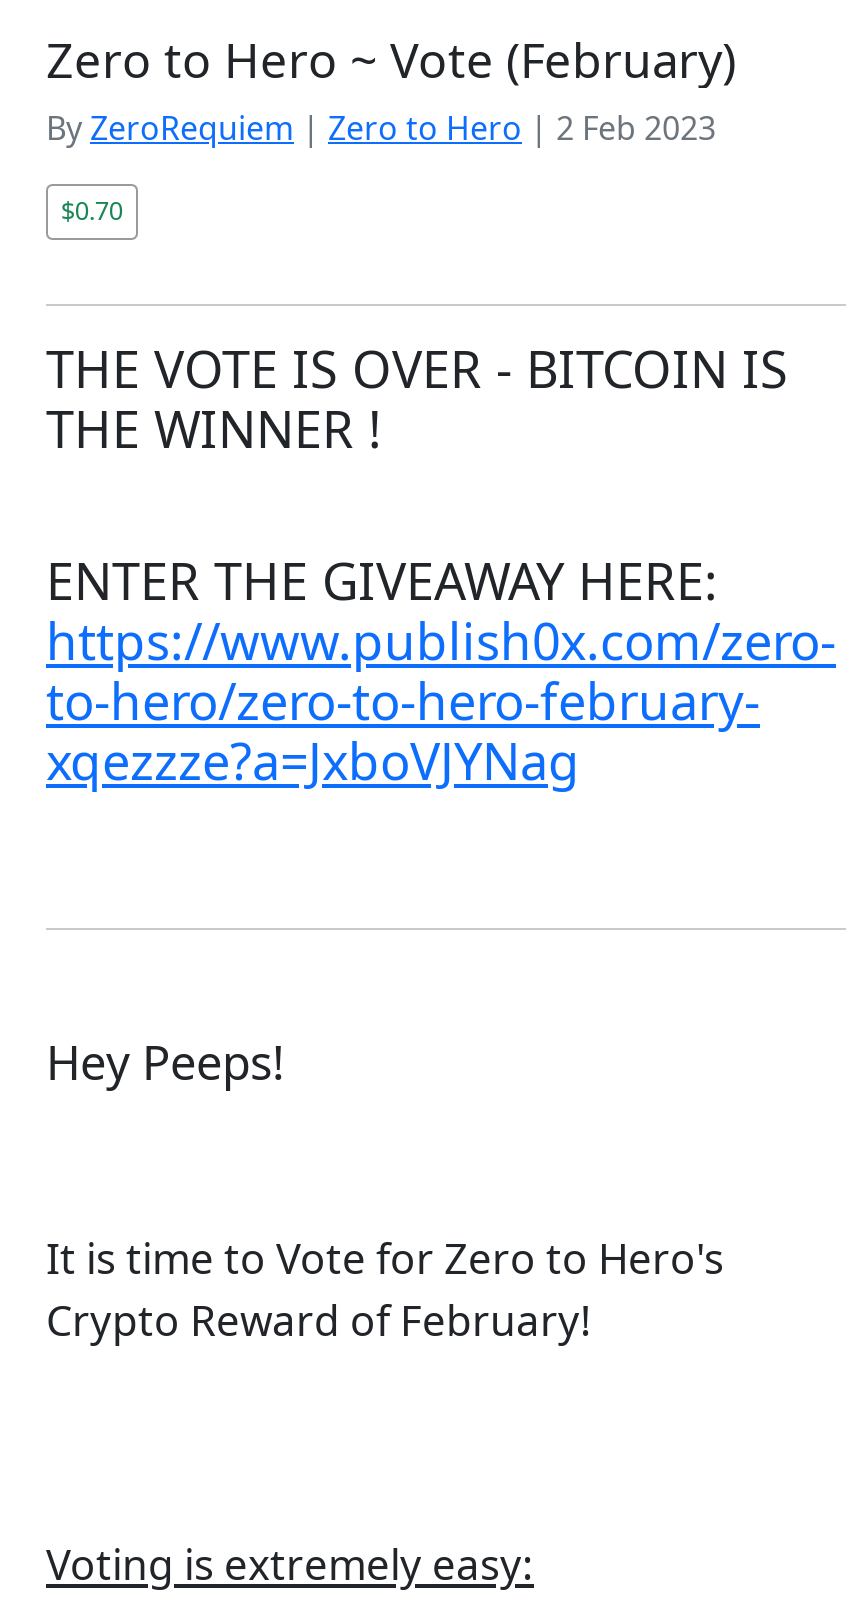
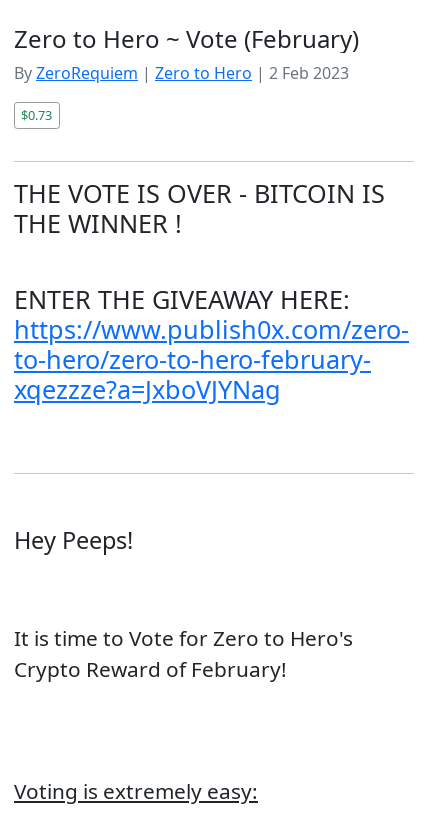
- $0.70
+ $0.73
